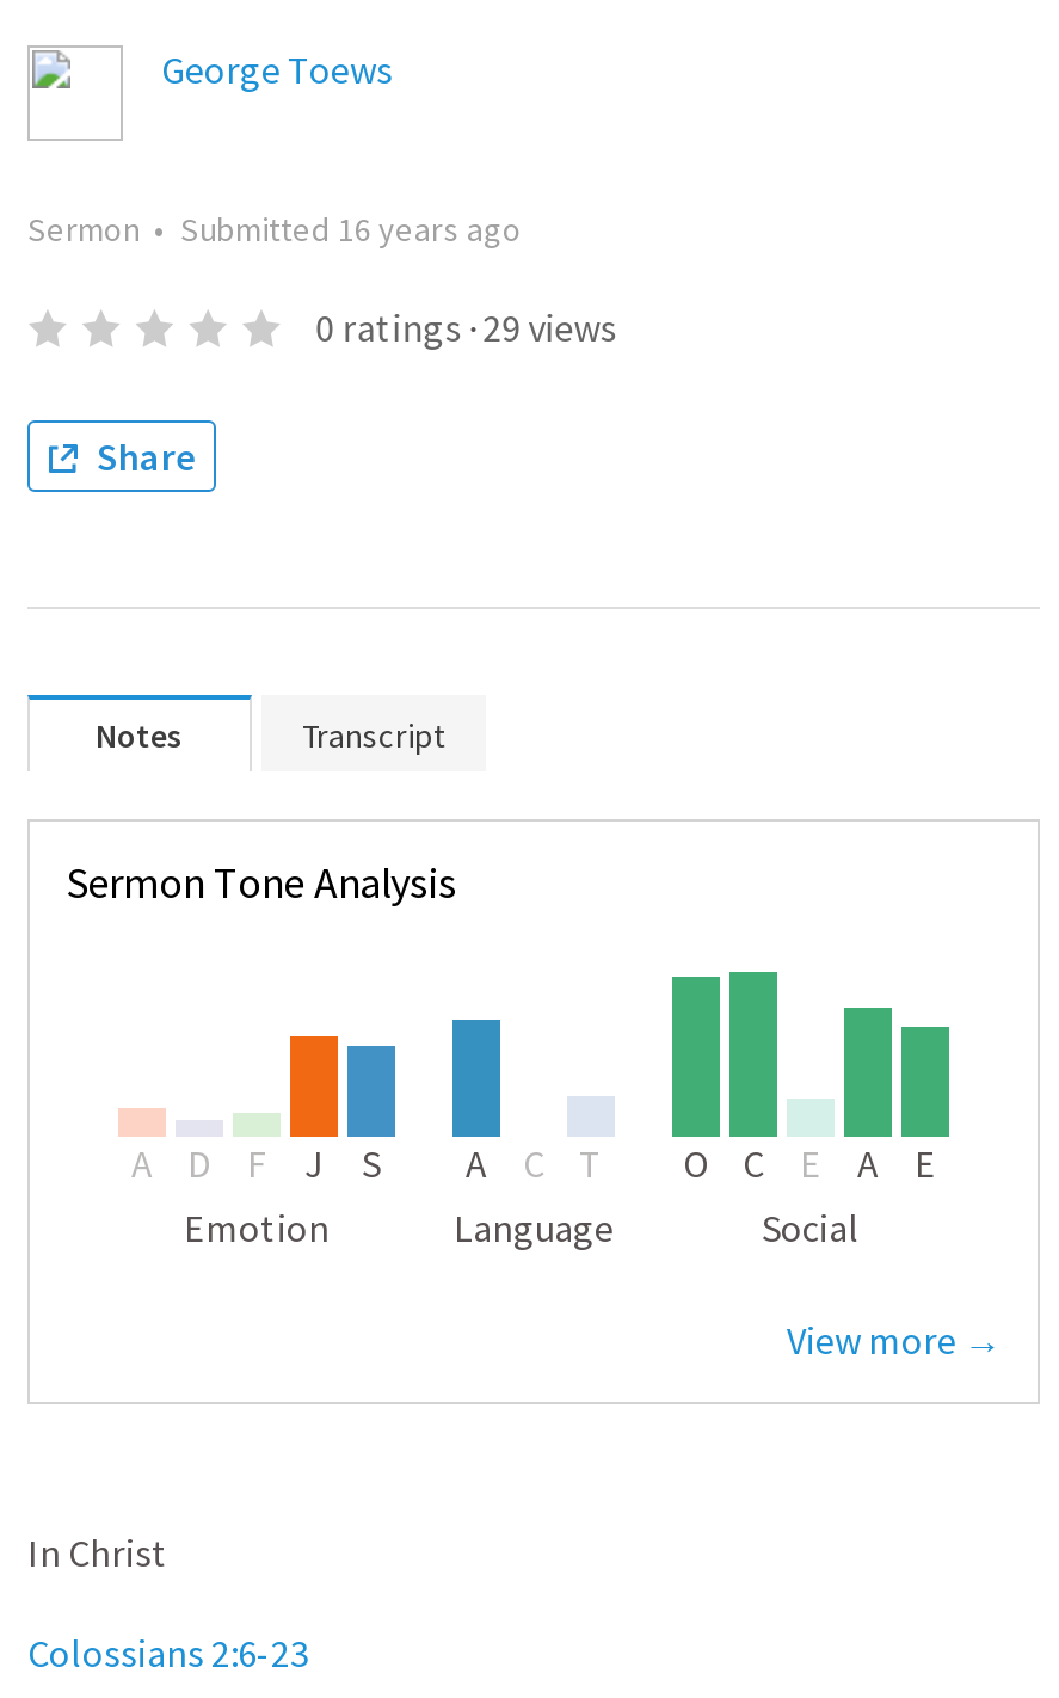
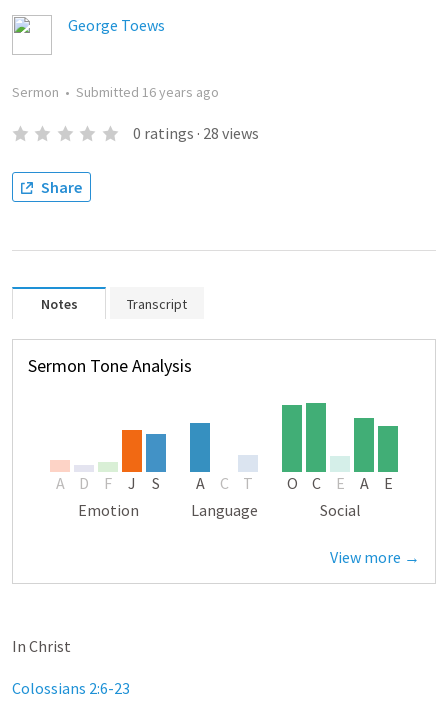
- 0 ratings · 29 views
+ 0 ratings · 28 views
